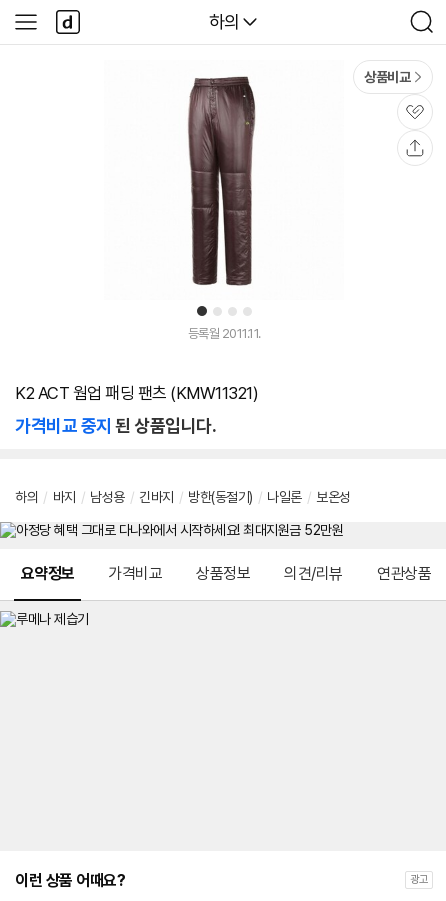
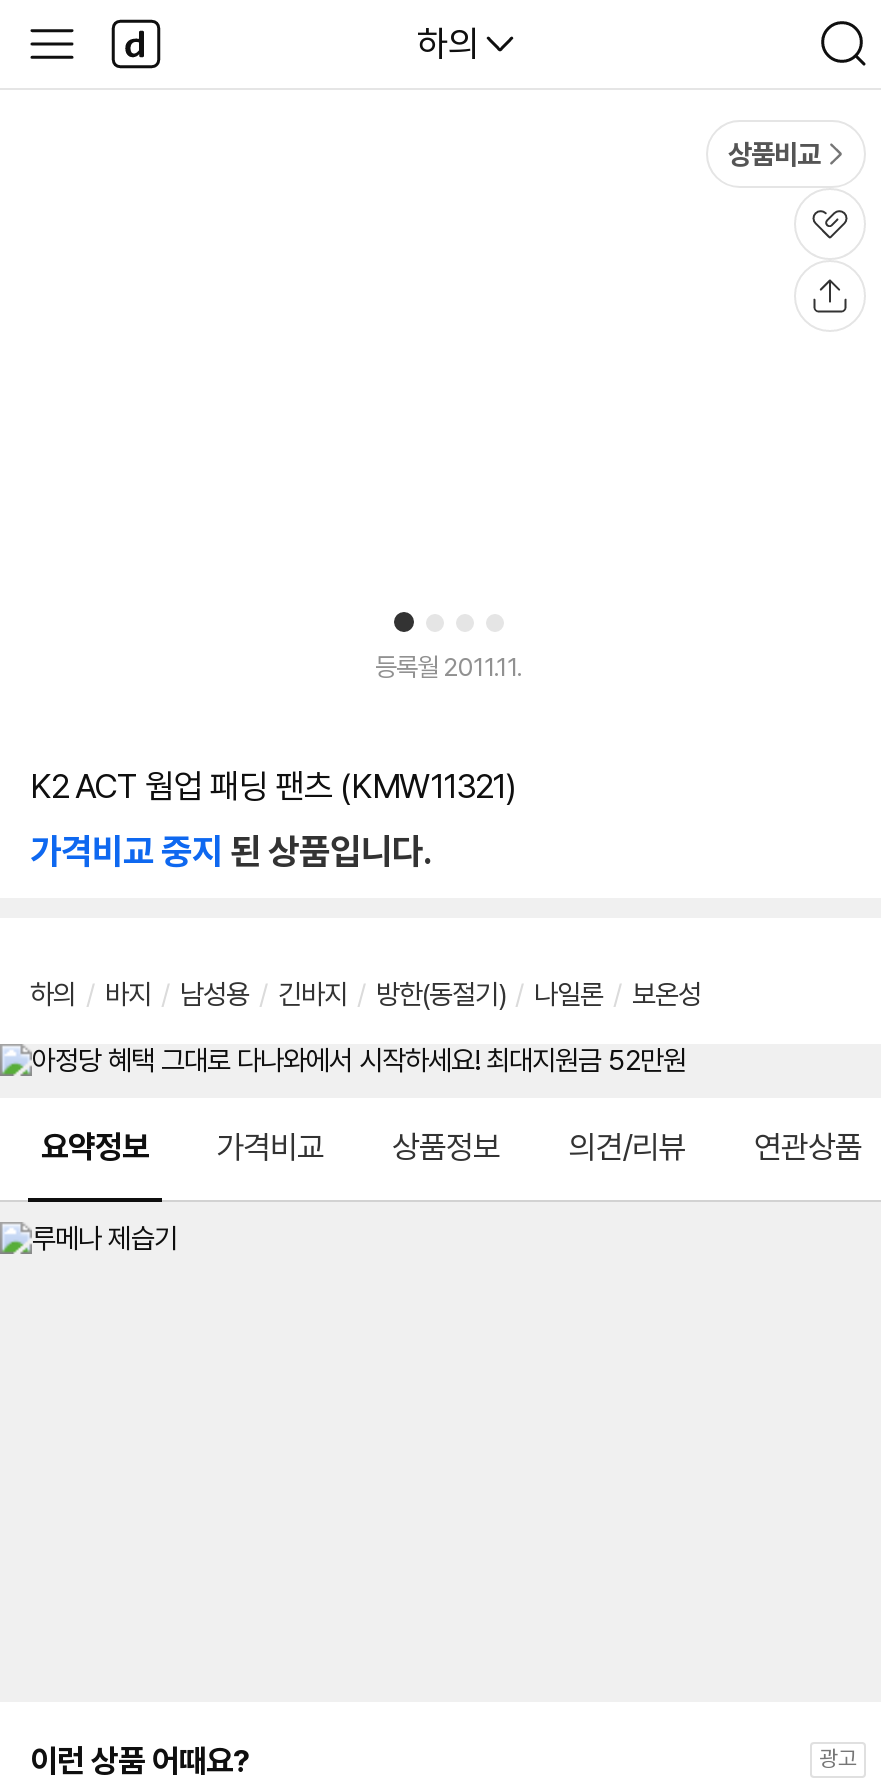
- [image]
